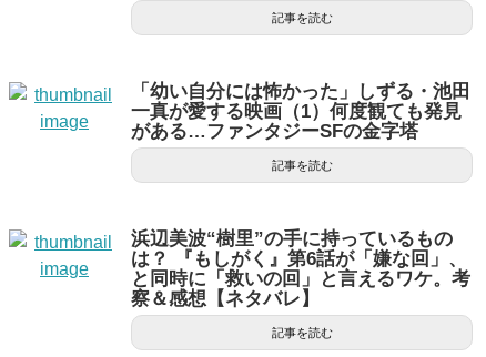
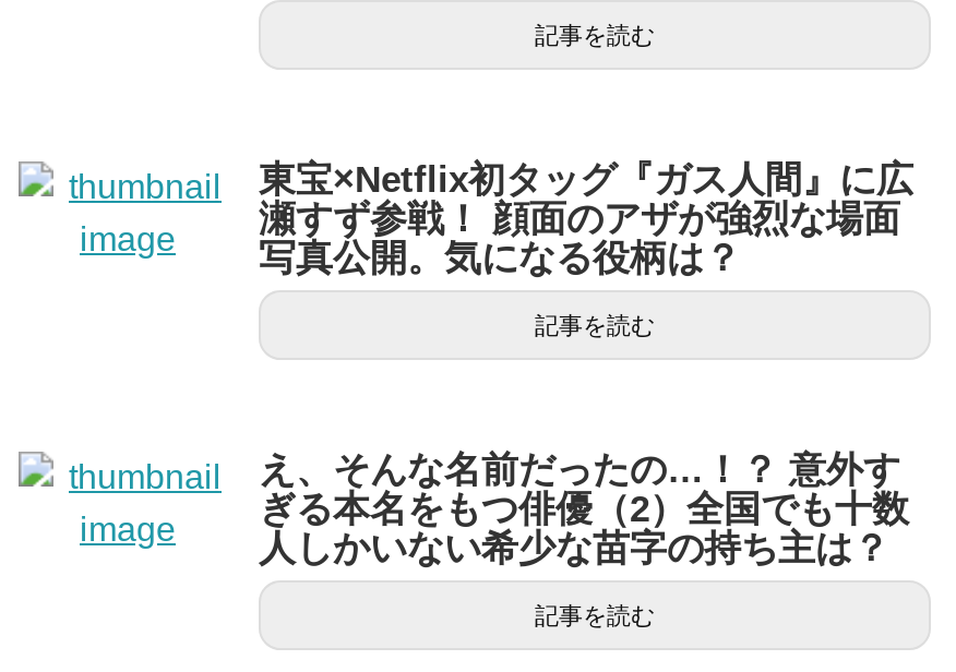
- 「幼い自分には怖かった」しずる・池田
- 一真が愛する映画（1）何度観ても発見
- がある…ファンタジーSFの金字塔
+ 東宝×Netflix初タッグ『ガス人間』に広
+ 瀬すず参戦！ 顔面のアザが強烈な場面
+ 写真公開。気になる役柄は？

- 浜辺美波“樹里”の手に持っているもの
- は？ 『もしがく』第6話が「嫌な回」、
- と同時に「救いの回」と言えるワケ。考
- 察＆感想【ネタバレ】
+ え、そんな名前だったの…！？ 意外す
+ ぎる本名をもつ俳優（2）全国でも十数
+ 人しかいない希少な苗字の持ち主は？
